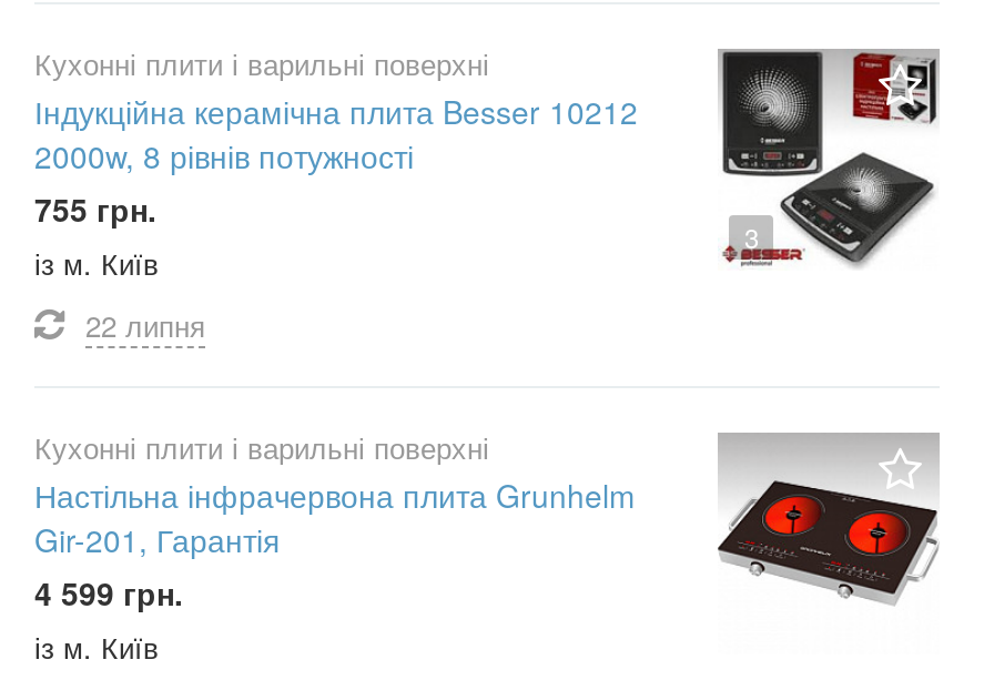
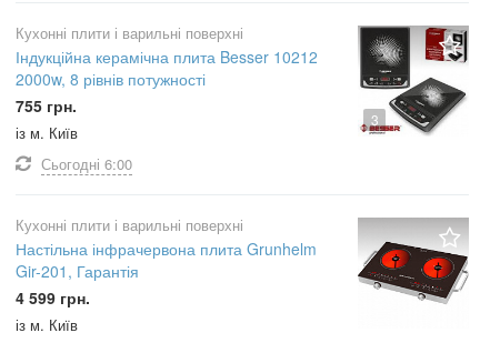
- 22 липня
+ Сьогодні 6:00
